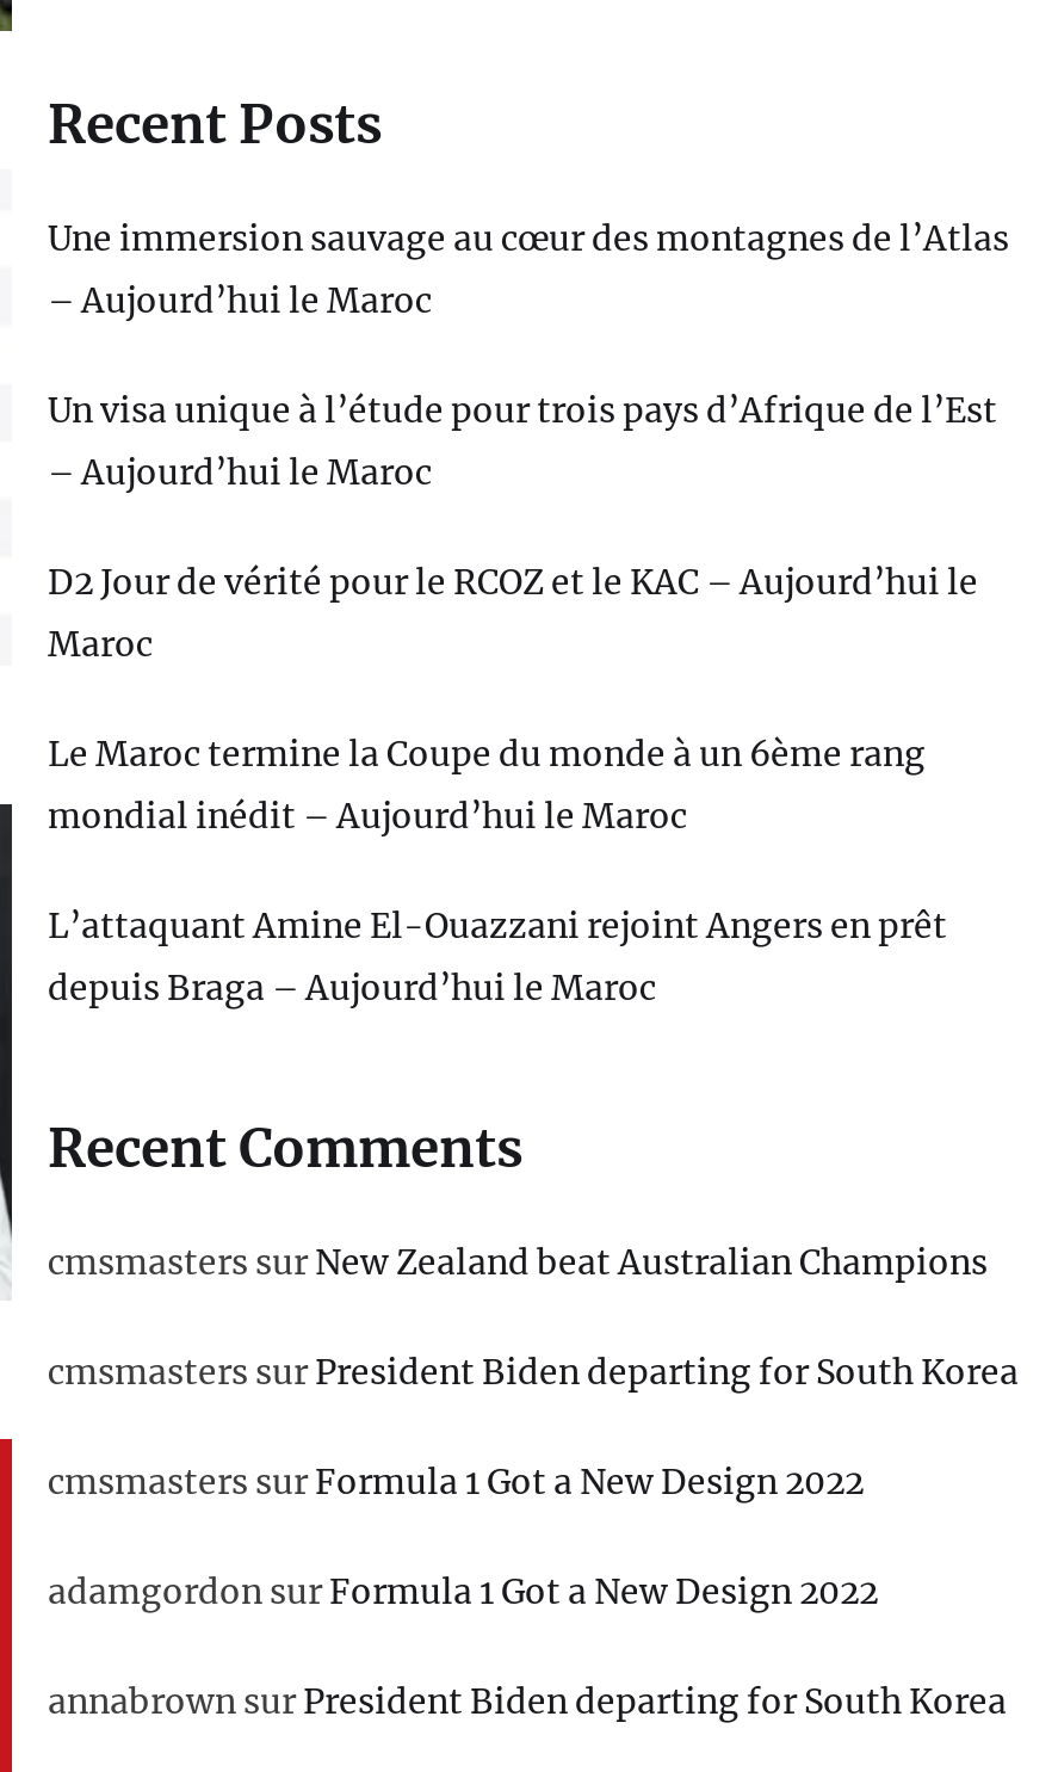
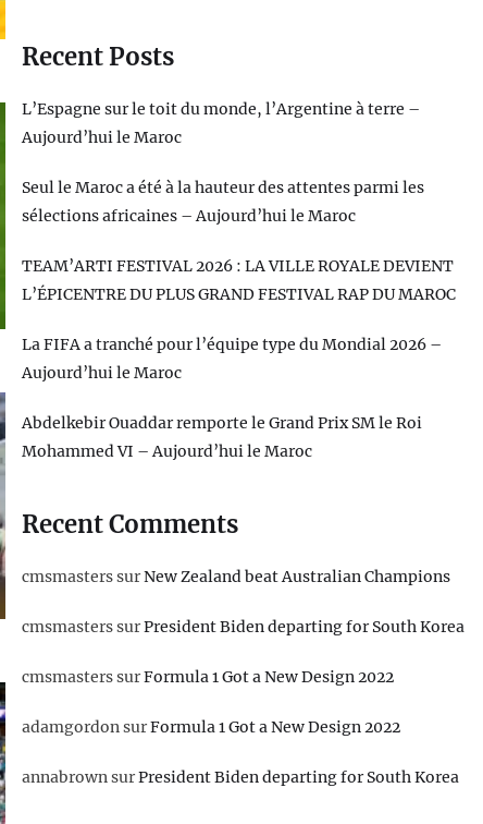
- Une immersion sauvage au cœur des montagnes de l’Atlas
- – Aujourd’hui le Maroc
+ L’Espagne sur le toit du monde, l’Argentine à terre –
+ Aujourd’hui le Maroc

- Un visa unique à l’étude pour trois pays d’Afrique de l’Est
- – Aujourd’hui le Maroc
+ Seul le Maroc a été à la hauteur des attentes parmi les
+ sélections africaines – Aujourd’hui le Maroc

- D2 Jour de vérité pour le RCOZ et le KAC – Aujourd’hui le
- Maroc
+ TEAM’ARTI FESTIVAL 2026 : LA VILLE ROYALE DEVIENT
+ L’ÉPICENTRE DU PLUS GRAND FESTIVAL RAP DU MAROC

- Le Maroc termine la Coupe du monde à un 6ème rang
- mondial inédit – Aujourd’hui le Maroc
+ La FIFA a tranché pour l’équipe type du Mondial 2026 –
+ Aujourd’hui le Maroc

- L’attaquant Amine El-Ouazzani rejoint Angers en prêt
- depuis Braga – Aujourd’hui le Maroc
+ Abdelkebir Ouaddar remporte le Grand Prix SM le Roi
+ Mohammed VI – Aujourd’hui le Maroc
